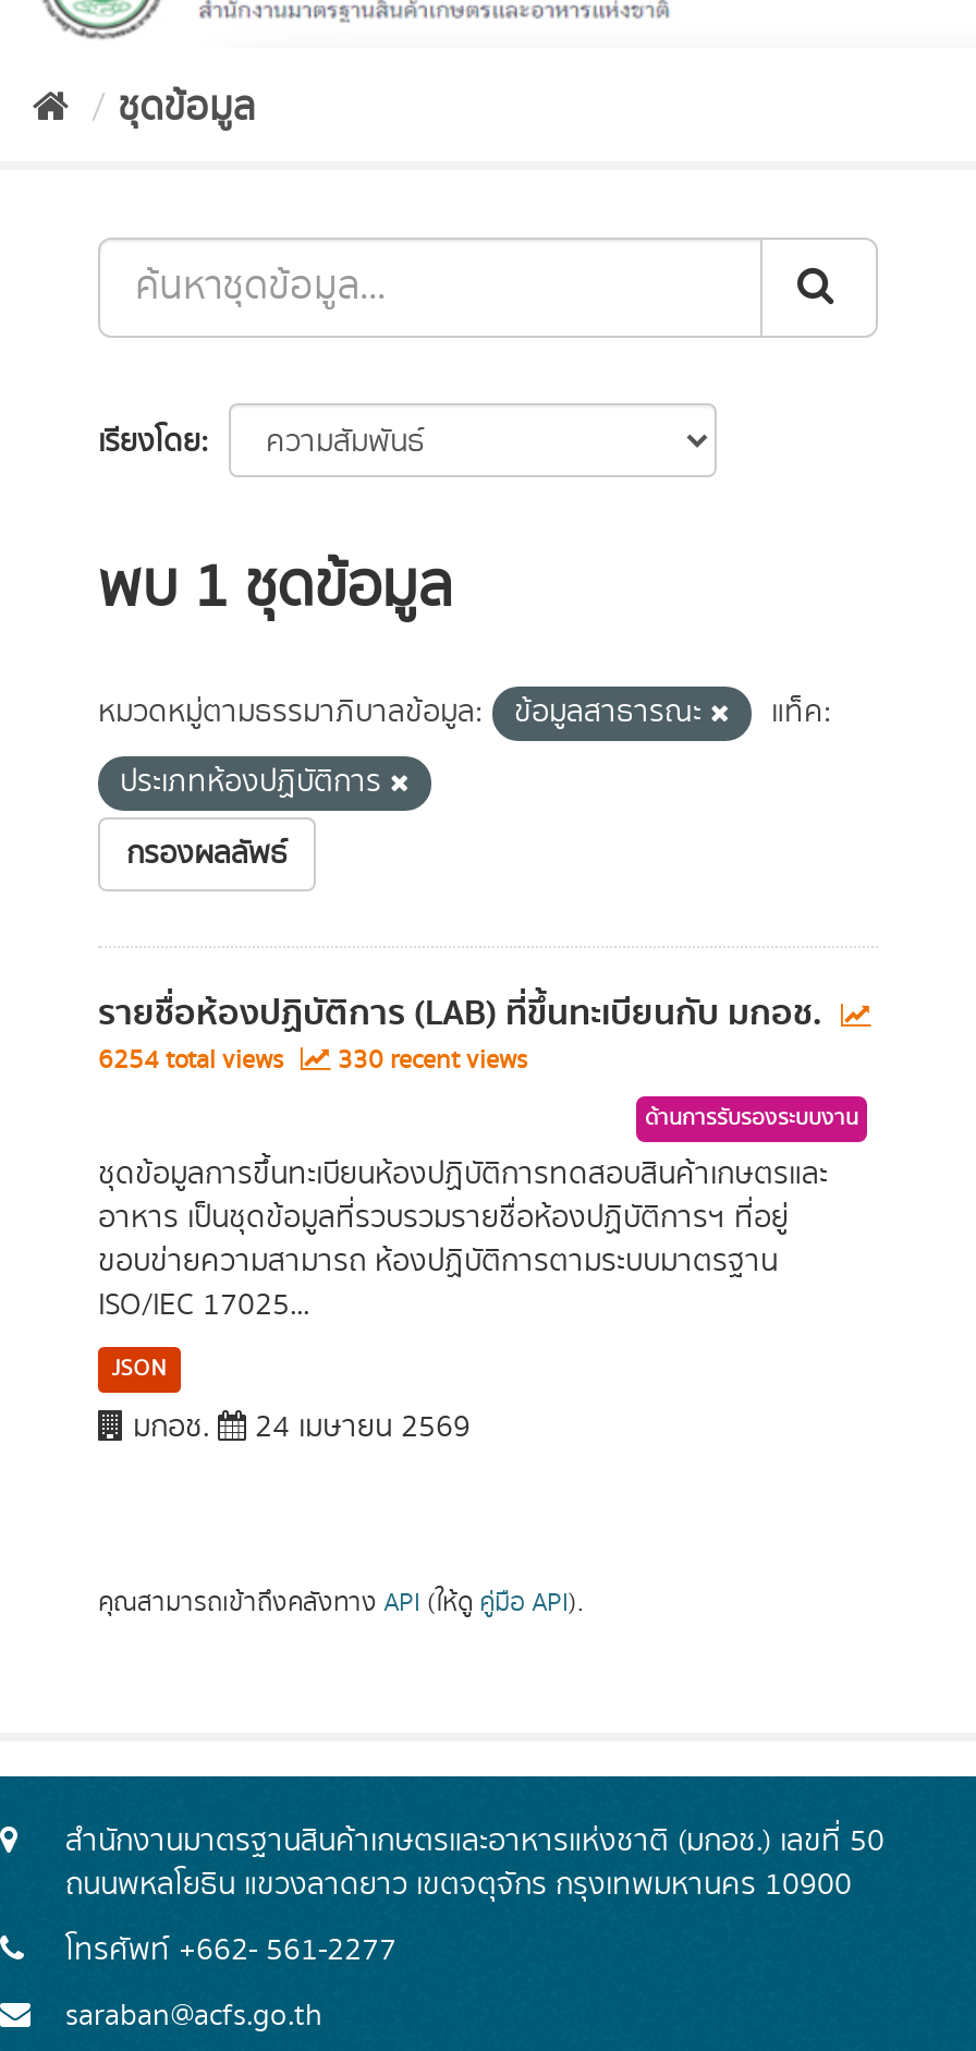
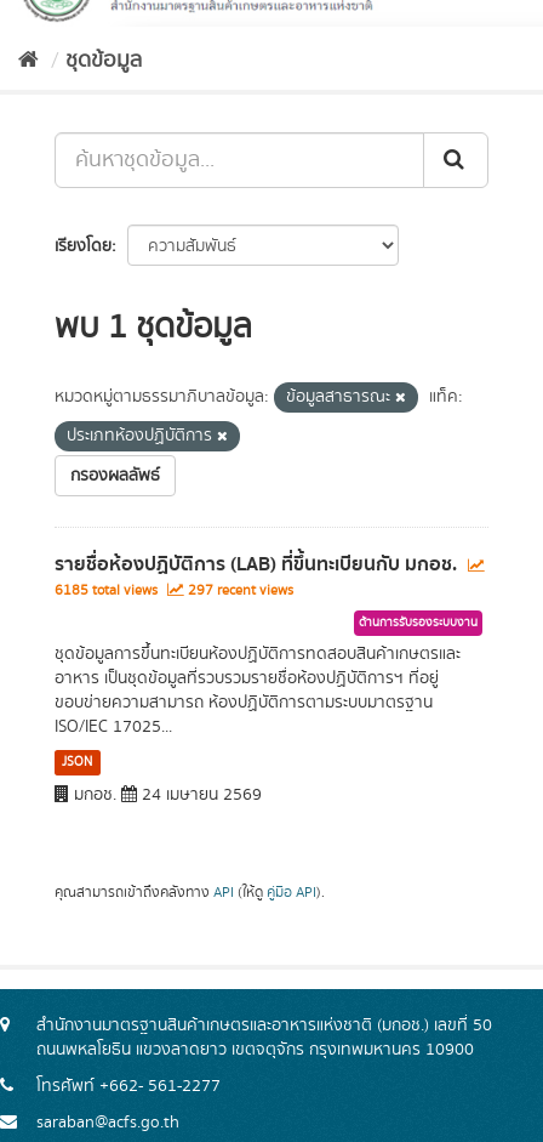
- 6254 total views
+ 6185 total views

- 330 recent views
+ 297 recent views
